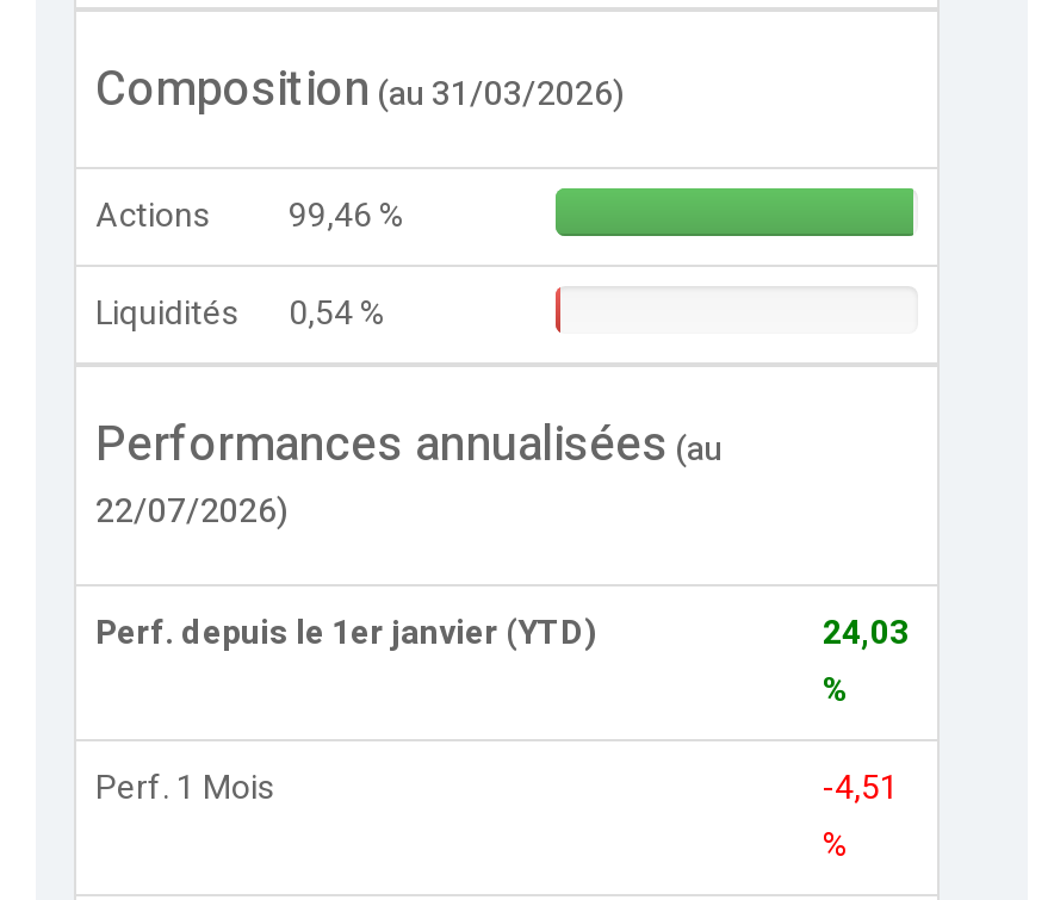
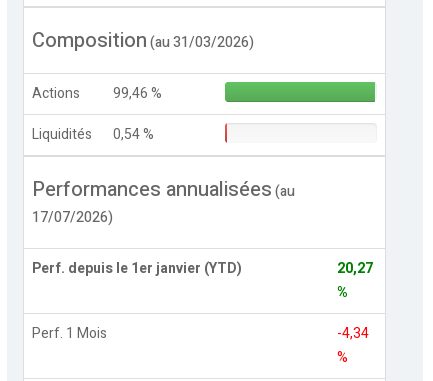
- 22/07/2026)
+ 17/07/2026)

- 24,03
+ 20,27

- -4,51
+ -4,34
